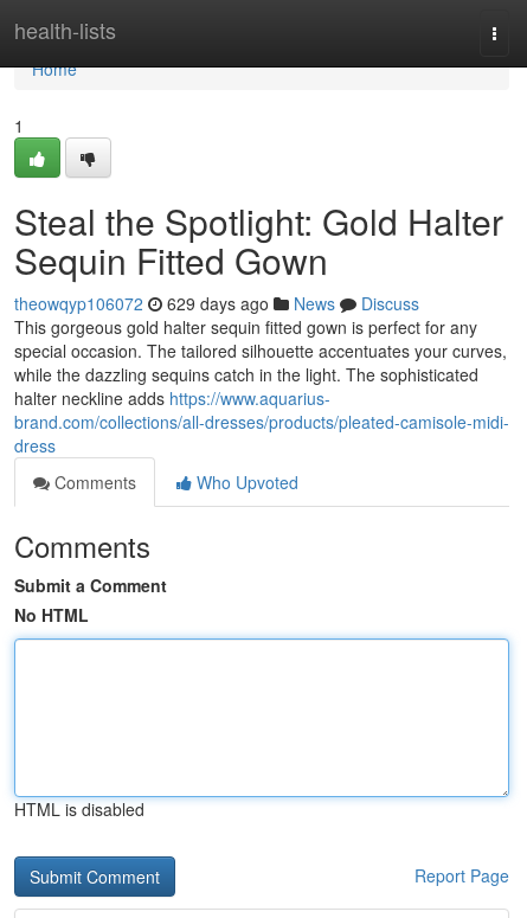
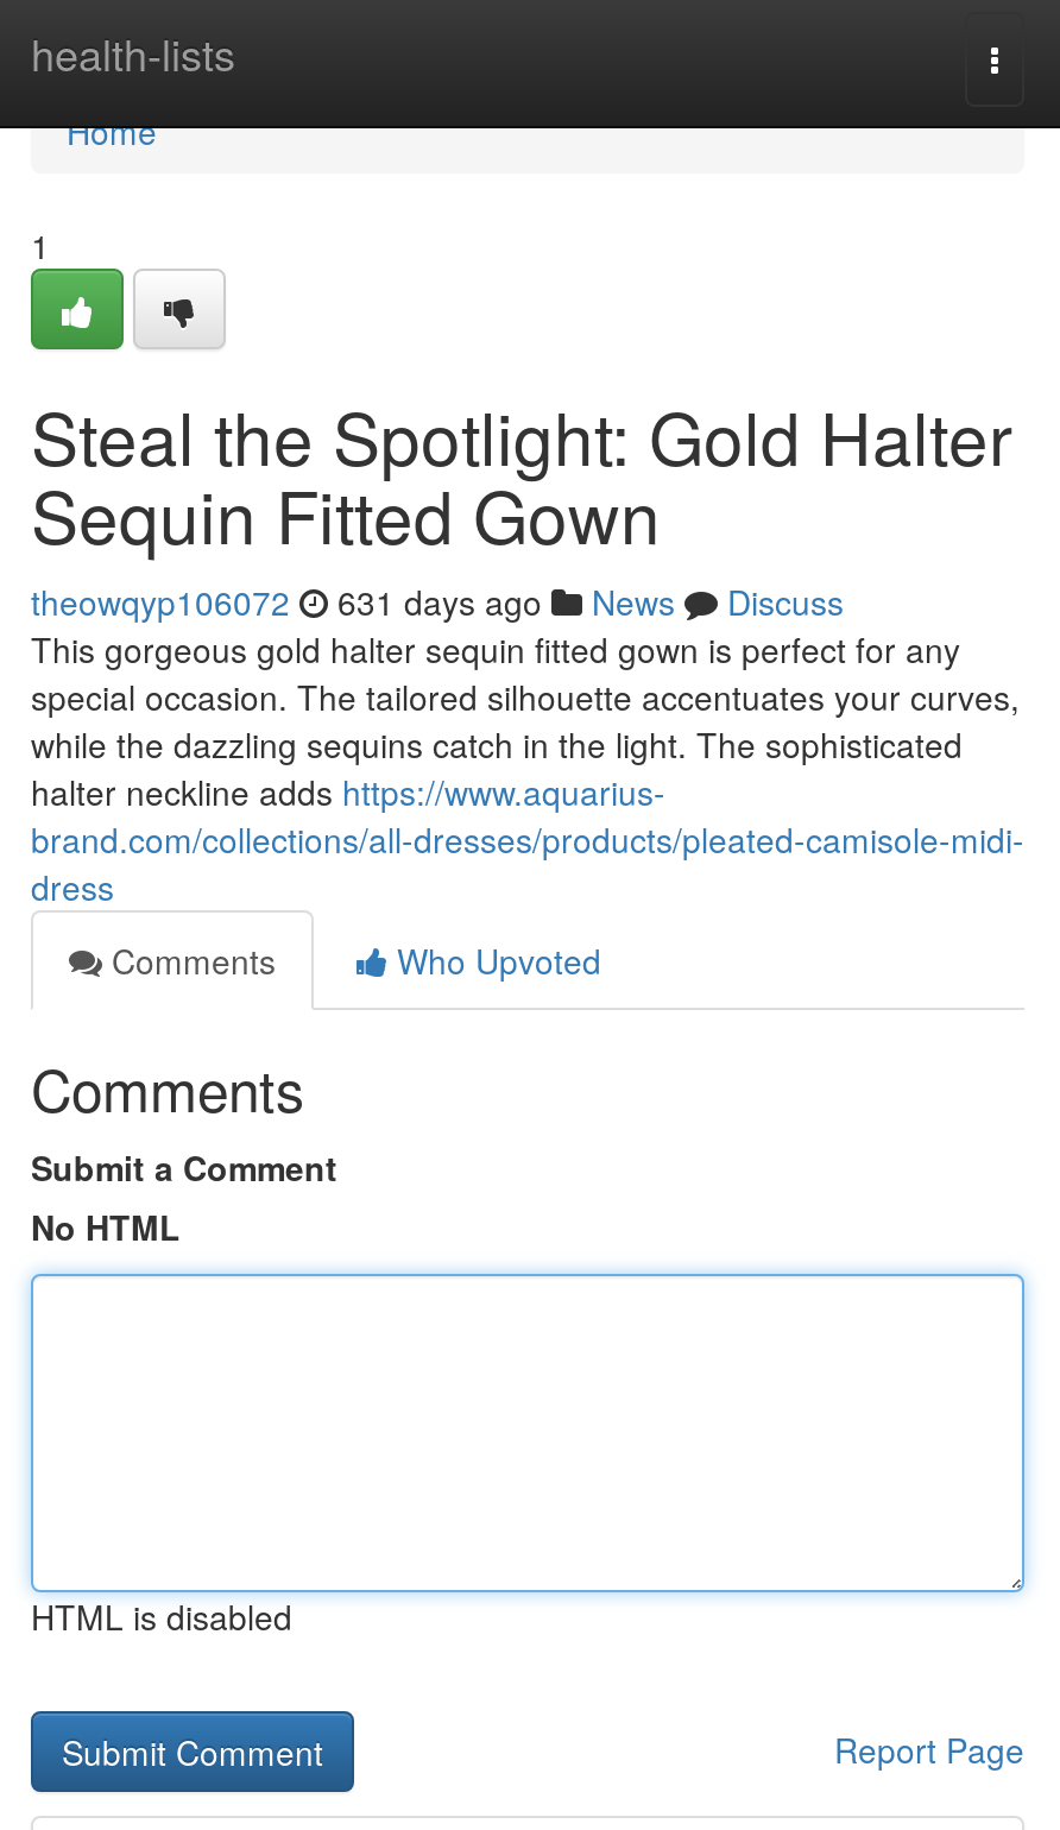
- theowqyp106072 629 days ago News Discuss
+ theowqyp106072 631 days ago News Discuss
